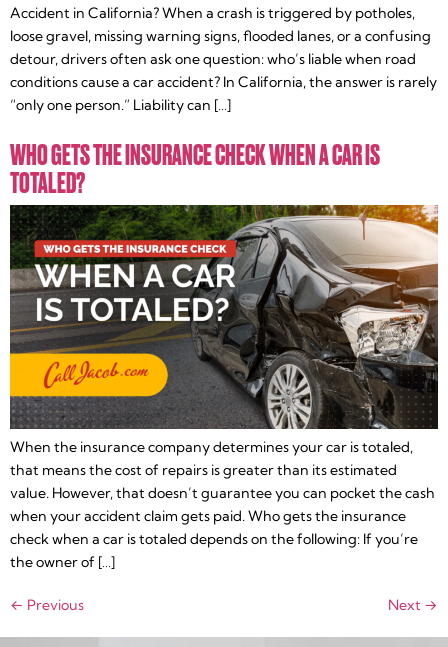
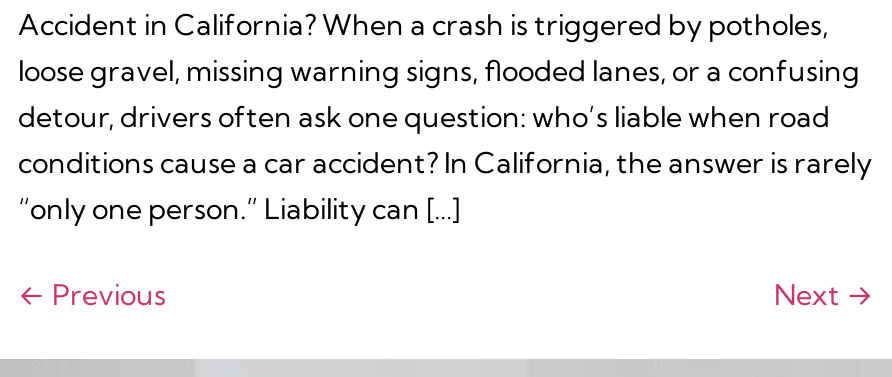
- WHO GETS THE INSURANCE CHECK WHEN A CAR IS
- TOTALED?

- [image]
- When the insurance company determines your car is totaled,
- that means the cost of repairs is greater than its estimated
- value. However, that doesn’t guarantee you can pocket the cash
- when your accident claim gets paid. Who gets the insurance
- check when a car is totaled depends on the following: If you’re
- the owner of […]
